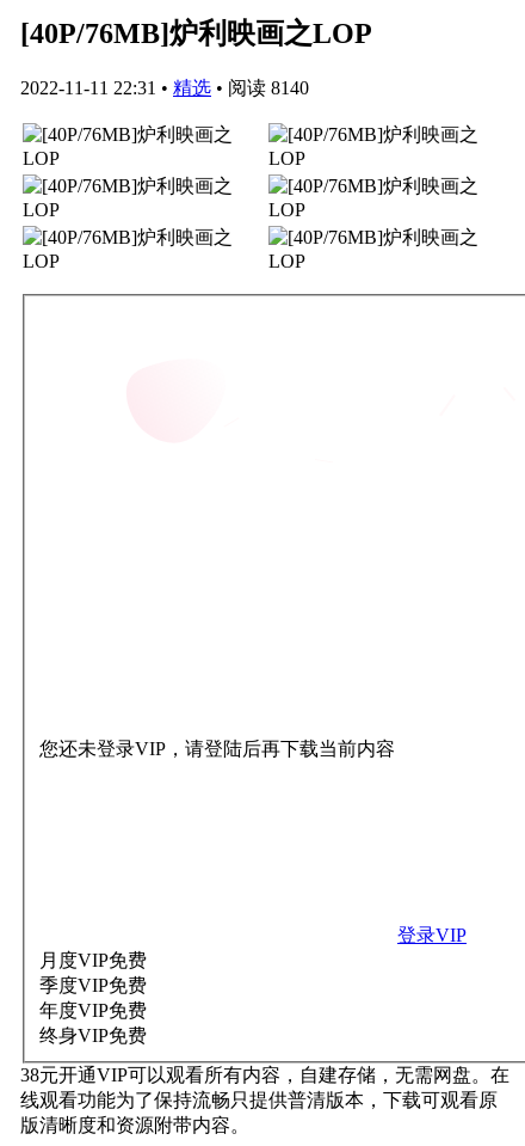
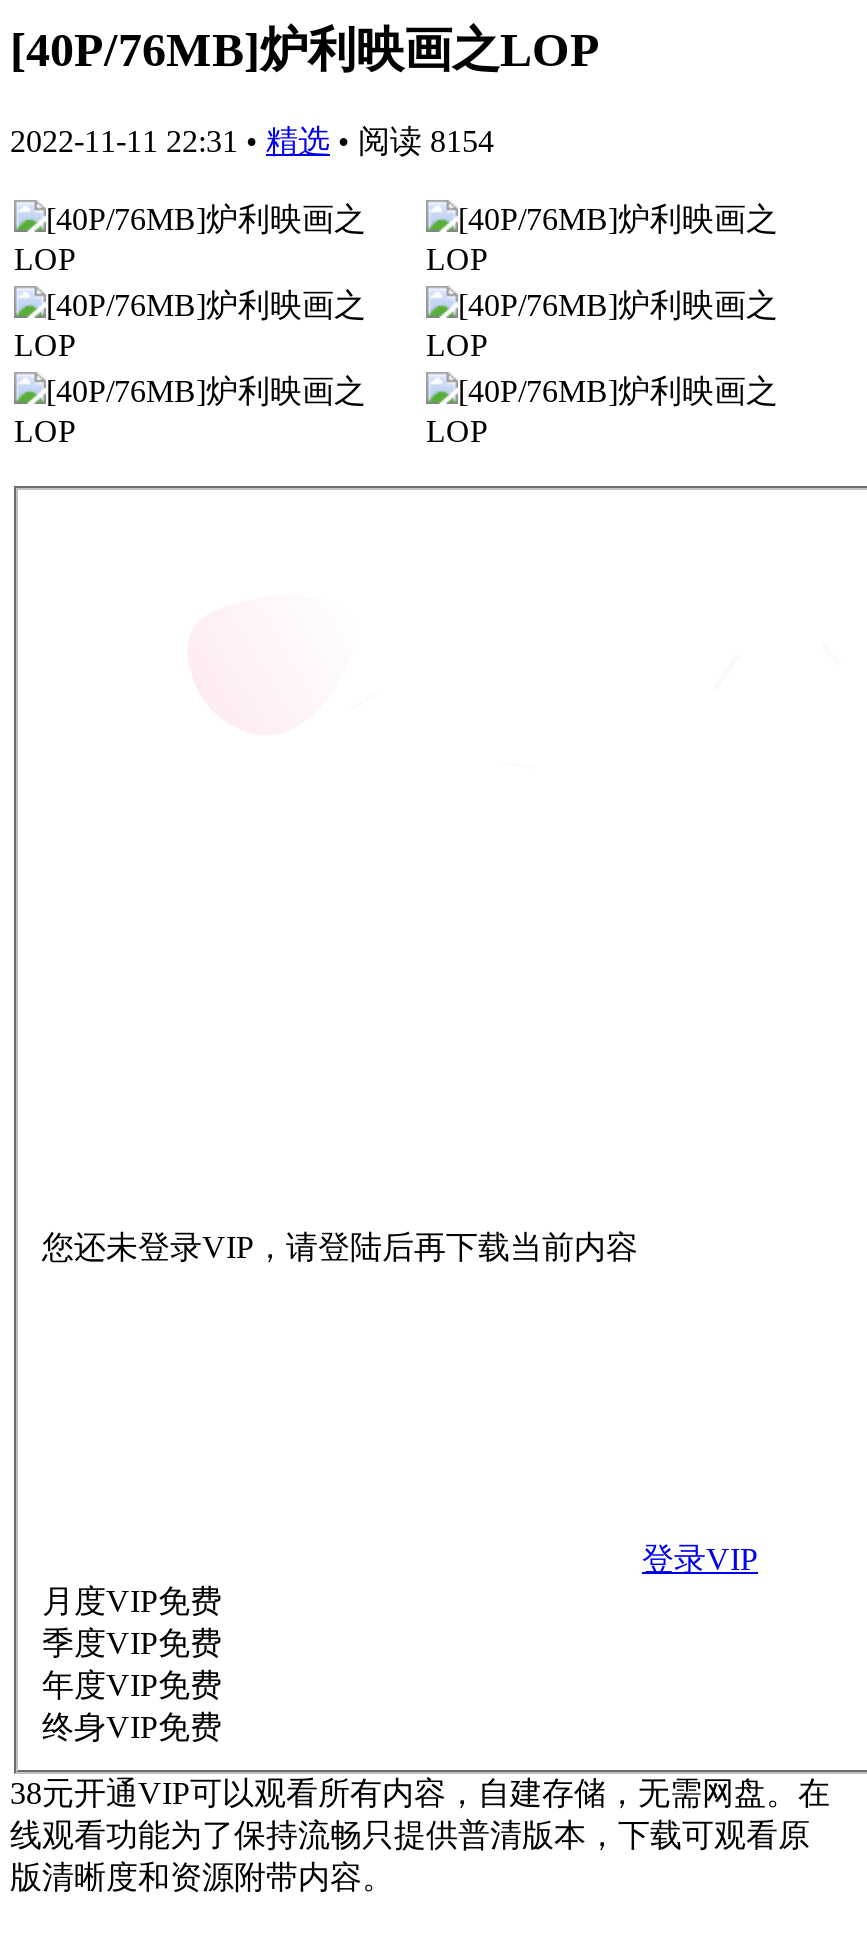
- 2022-11-11 22:31 • 精选 • 阅读 8140
+ 2022-11-11 22:31 • 精选 • 阅读 8154
